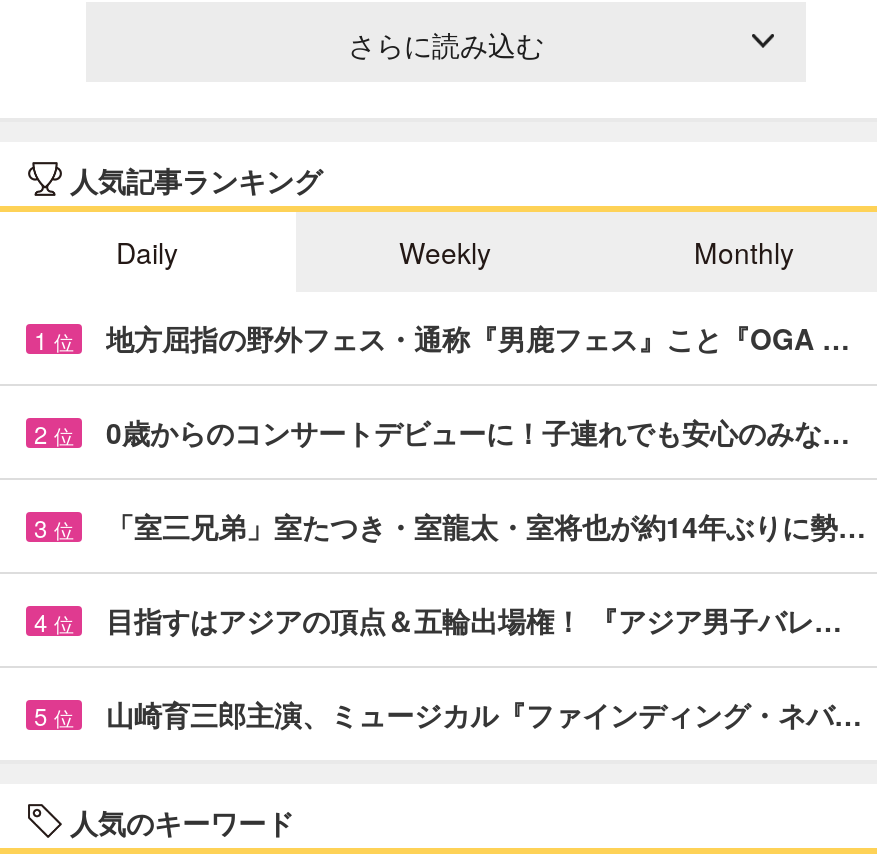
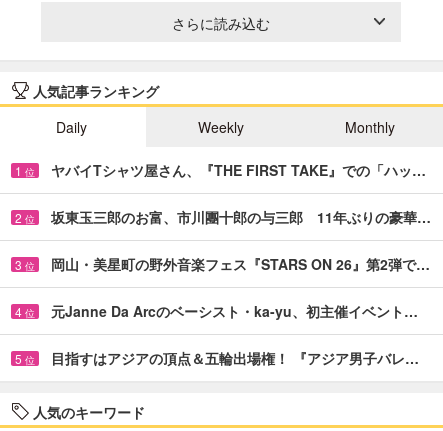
- 地方屈指の野外フェス・通称『男鹿フェス』こと『OGA …
+ ヤバイTシャツ屋さん、『THE FIRST TAKE』での「ハッ…

- 0歳からのコンサートデビューに！子連れでも安心のみな…
+ 坂東玉三郎のお富、市川團十郎の与三郎 11年ぶりの豪華…

- 「室三兄弟」室たつき・室龍太・室将也が約14年ぶりに勢…
+ 岡山・美星町の野外音楽フェス『STARS ON 26』第2弾で…

+ 元Janne Da Arcのベーシスト・ka-yu、初主催イベント…

moved down: 目指すはアジアの頂点＆五輪出場権！ 『アジア男子バレ…

- 山崎育三郎主演、ミュージカル『ファインディング・ネバ…
